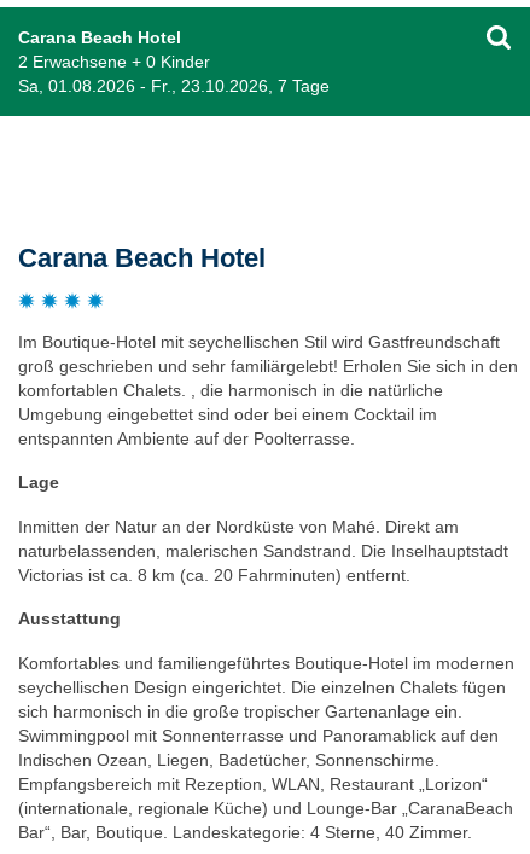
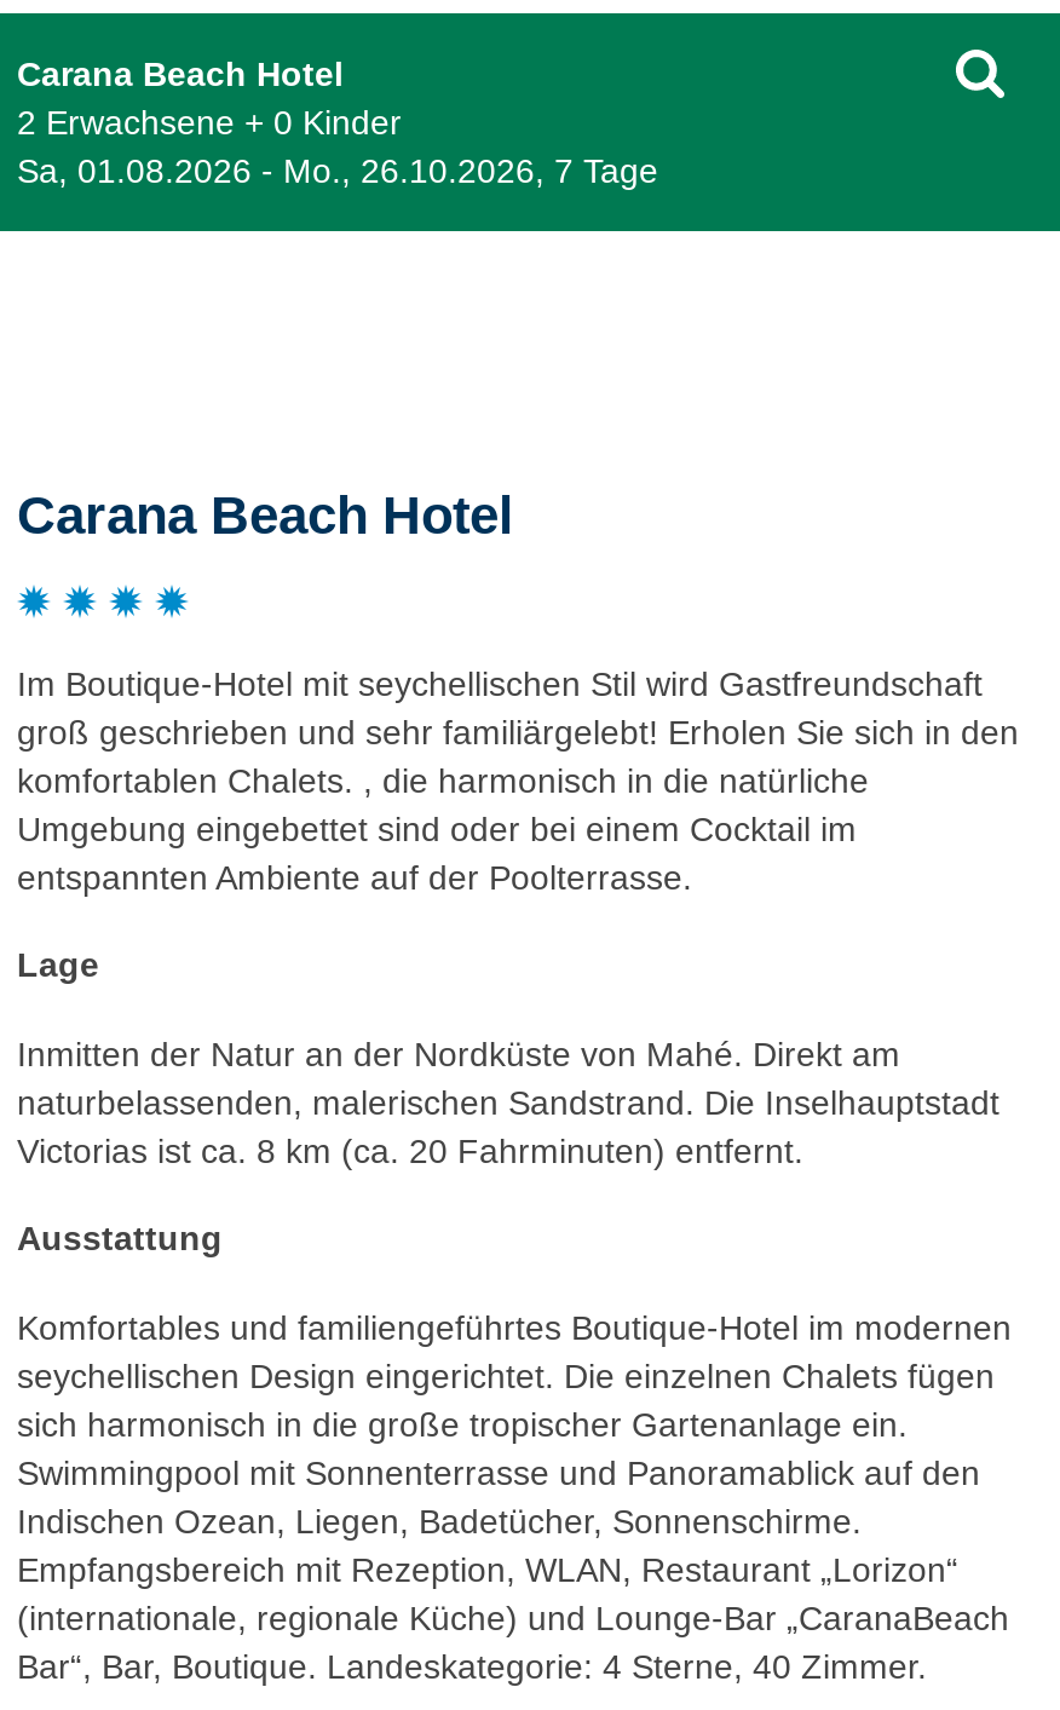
- Sa, 01.08.2026 - Fr., 23.10.2026, 7 Tage
+ Sa, 01.08.2026 - Mo., 26.10.2026, 7 Tage
